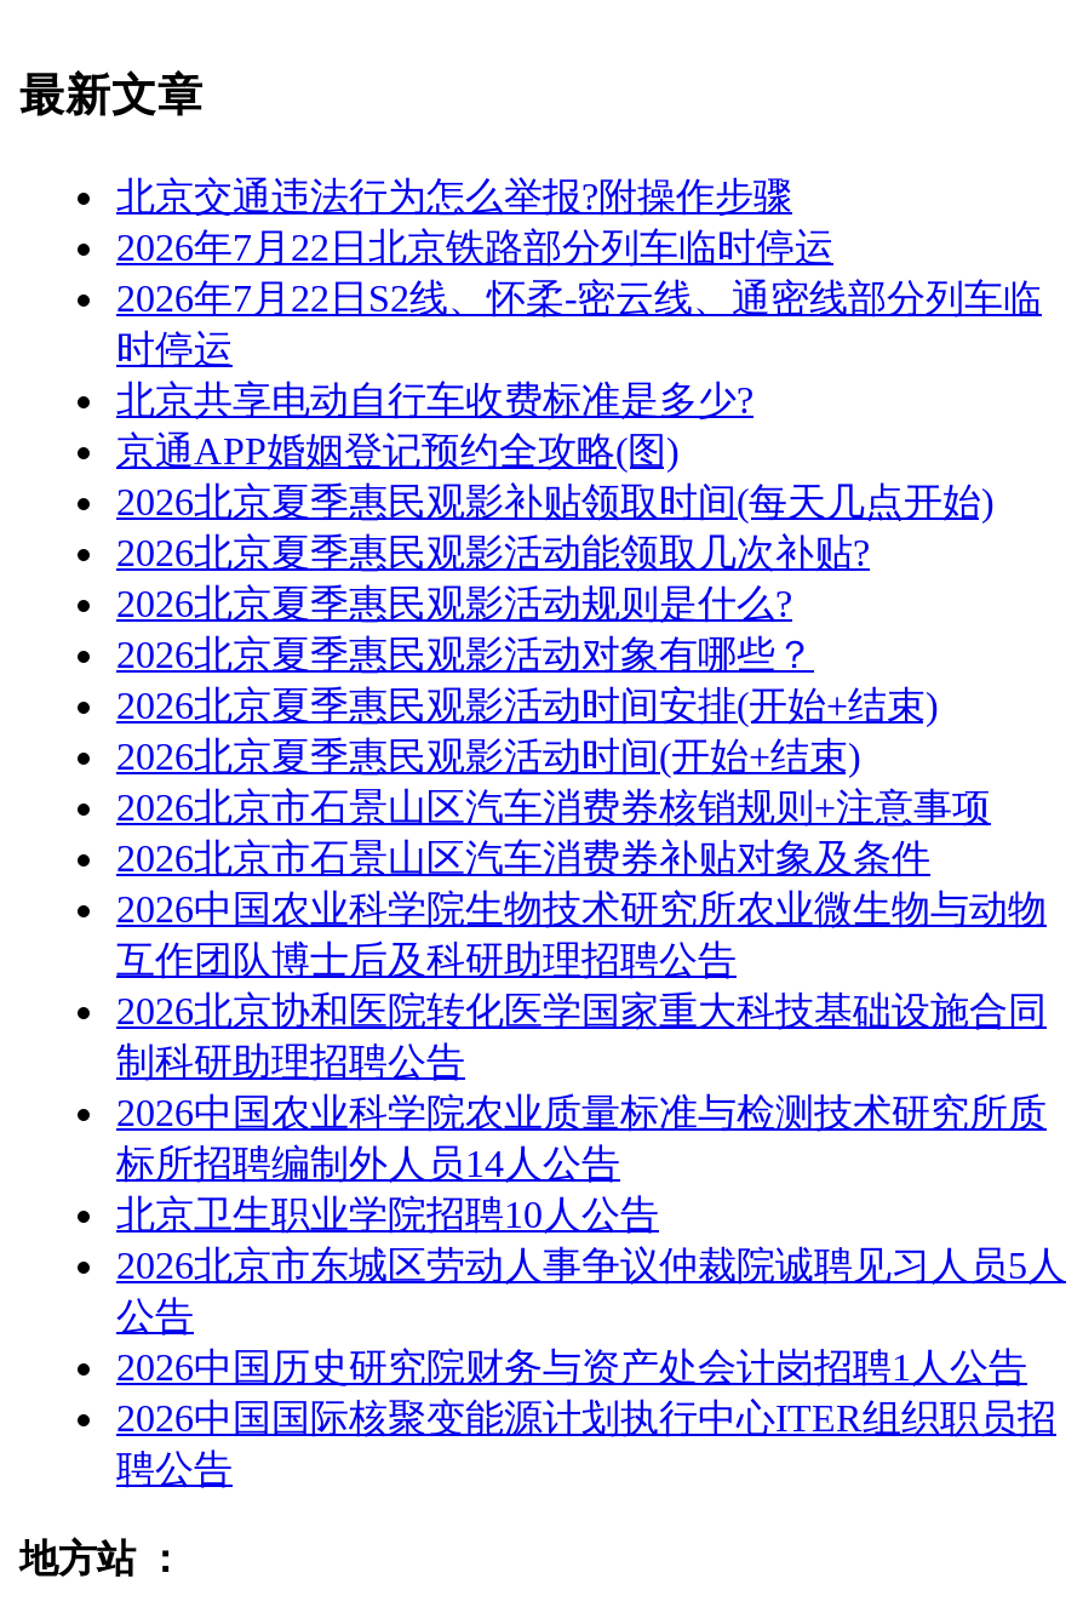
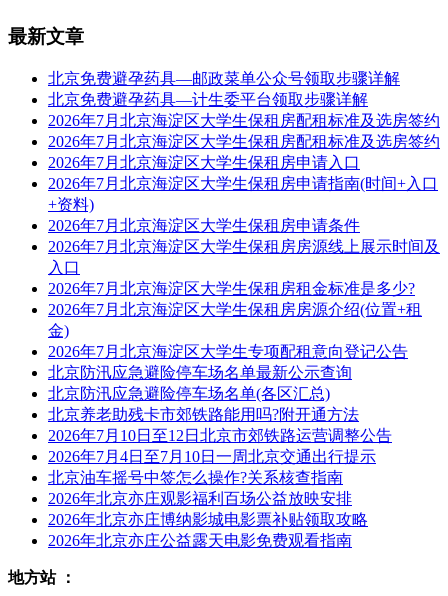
- 北京交通违法行为怎么举报?附操作步骤
- 2026年7月22日北京铁路部分列车临时停运
- 2026年7月22日S2线、怀柔-密云线、通密线部分列车临
- 时停运
- 北京共享电动自行车收费标准是多少?
- 京通APP婚姻登记预约全攻略(图)
- 2026北京夏季惠民观影补贴领取时间(每天几点开始)
- 2026北京夏季惠民观影活动能领取几次补贴?
- 2026北京夏季惠民观影活动规则是什么?
- 2026北京夏季惠民观影活动对象有哪些？
- 2026北京夏季惠民观影活动时间安排(开始+结束)
- 2026北京夏季惠民观影活动时间(开始+结束)
- 2026北京市石景山区汽车消费券核销规则+注意事项
- 2026北京市石景山区汽车消费券补贴对象及条件
- 2026中国农业科学院生物技术研究所农业微生物与动物
- 互作团队博士后及科研助理招聘公告
- 2026北京协和医院转化医学国家重大科技基础设施合同
- 制科研助理招聘公告
- 2026中国农业科学院农业质量标准与检测技术研究所质
- 标所招聘编制外人员14人公告
- 北京卫生职业学院招聘10人公告
- 2026北京市东城区劳动人事争议仲裁院诚聘见习人员5人
- 公告
- 2026中国历史研究院财务与资产处会计岗招聘1人公告
- 2026中国国际核聚变能源计划执行中心ITER组织职员招
- 聘公告
+ 北京免费避孕药具—邮政菜单公众号领取步骤详解
+ 北京免费避孕药具—计生委平台领取步骤详解
+ 2026年7月北京海淀区大学生保租房配租标准及选房签约
+ 2026年7月北京海淀区大学生保租房配租标准及选房签约
+ 2026年7月北京海淀区大学生保租房申请入口
+ 2026年7月北京海淀区大学生保租房申请指南(时间+入口
+ +资料)
+ 2026年7月北京海淀区大学生保租房申请条件
+ 2026年7月北京海淀区大学生保租房房源线上展示时间及
+ 入口
+ 2026年7月北京海淀区大学生保租房租金标准是多少?
+ 2026年7月北京海淀区大学生保租房房源介绍(位置+租
+ 金)
+ 2026年7月北京海淀区大学生专项配租意向登记公告
+ 北京防汛应急避险停车场名单最新公示查询
+ 北京防汛应急避险停车场名单(各区汇总)
+ 北京养老助残卡市郊铁路能用吗?附开通方法
+ 2026年7月10日至12日北京市郊铁路运营调整公告
+ 2026年7月4日至7月10日一周北京交通出行提示
+ 北京油车摇号中签怎么操作?关系核查指南
+ 2026年北京亦庄观影福利百场公益放映安排
+ 2026年北京亦庄博纳影城电影票补贴领取攻略
+ 2026年北京亦庄公益露天电影免费观看指南
